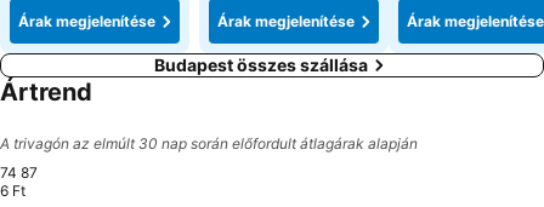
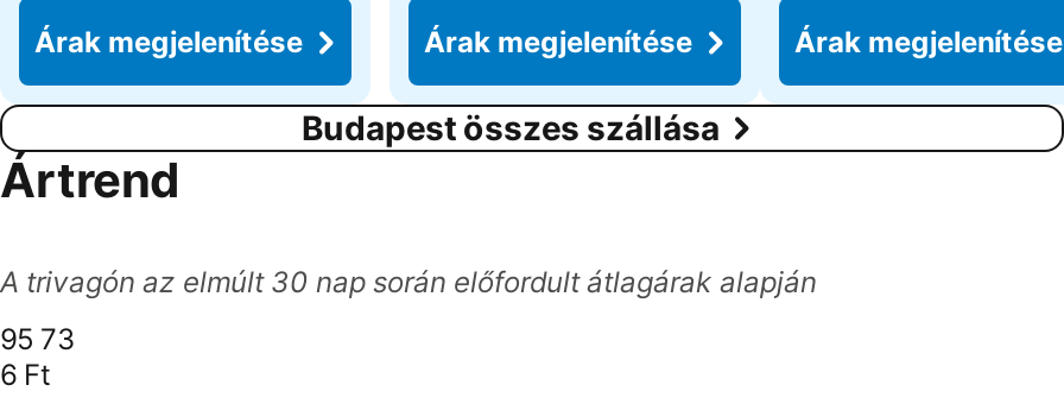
- 74 87
+ 95 73
